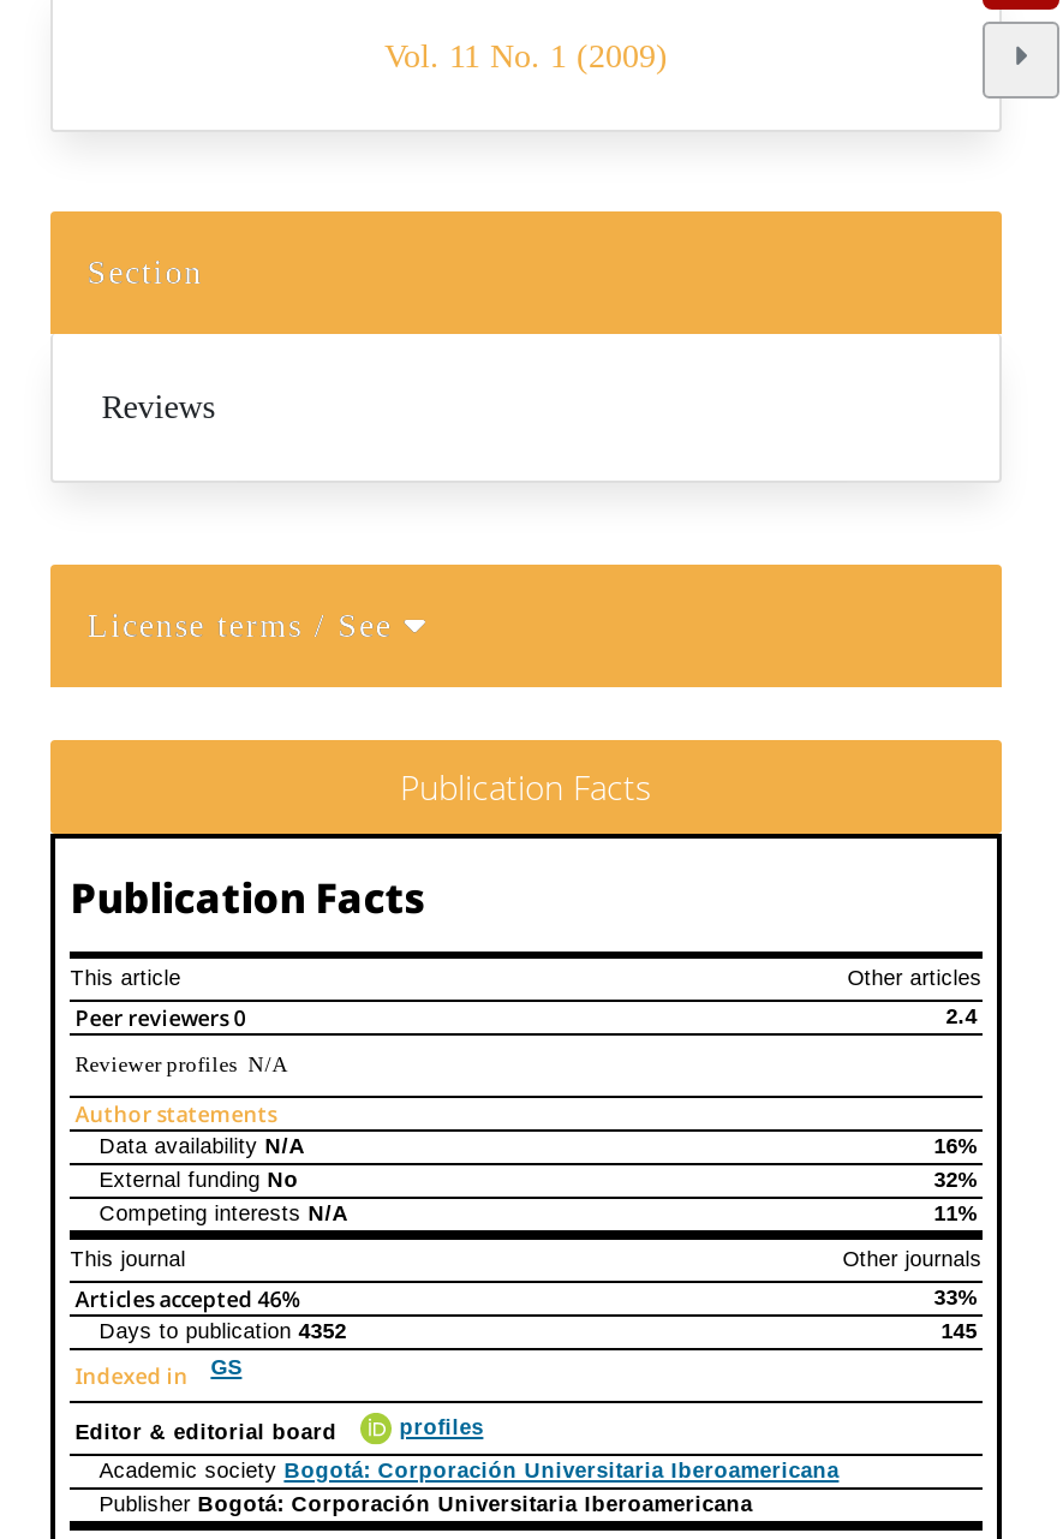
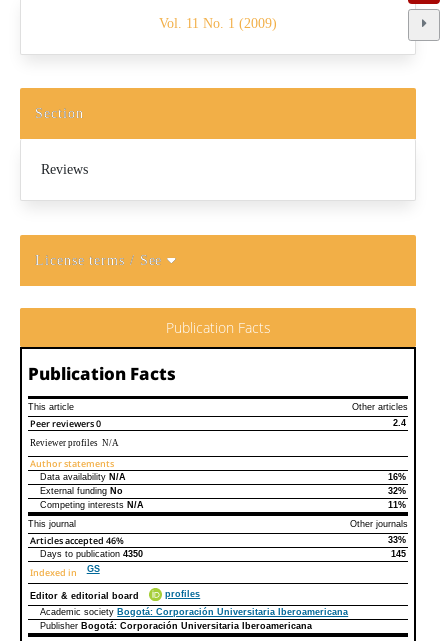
- Days to publication 4352
+ Days to publication 4350
